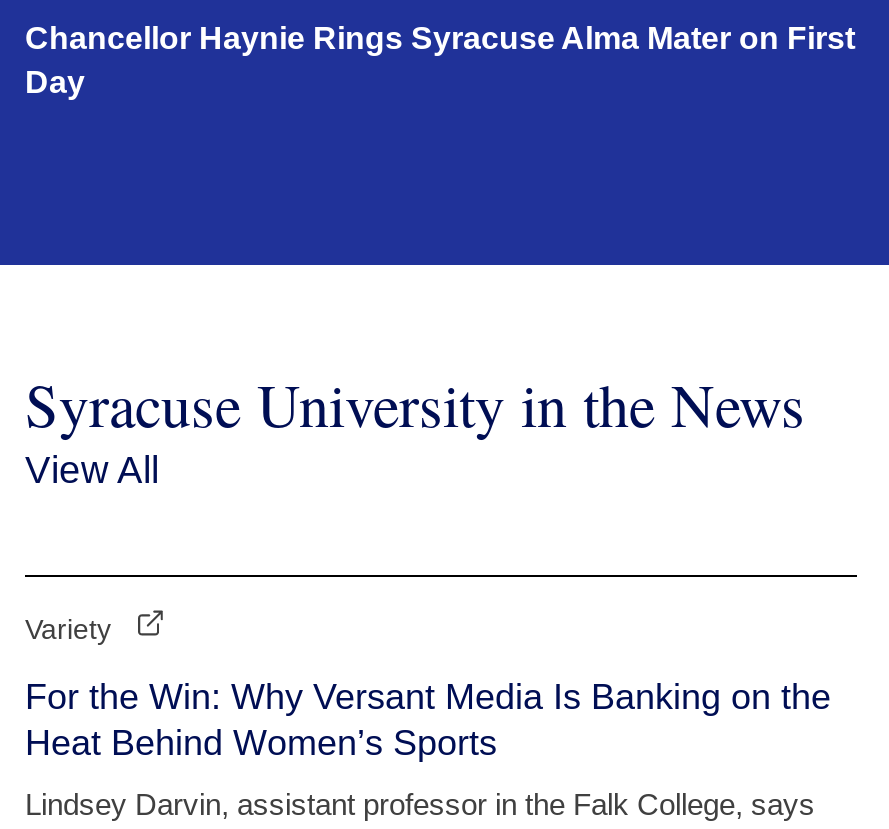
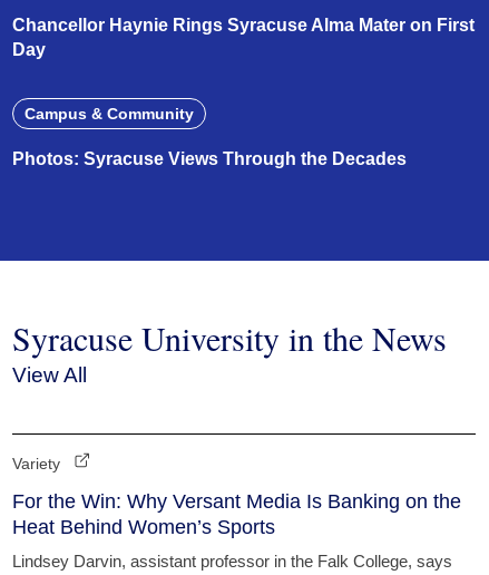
+ Campus & Community
+ Photos: Syracuse Views Through the Decades
